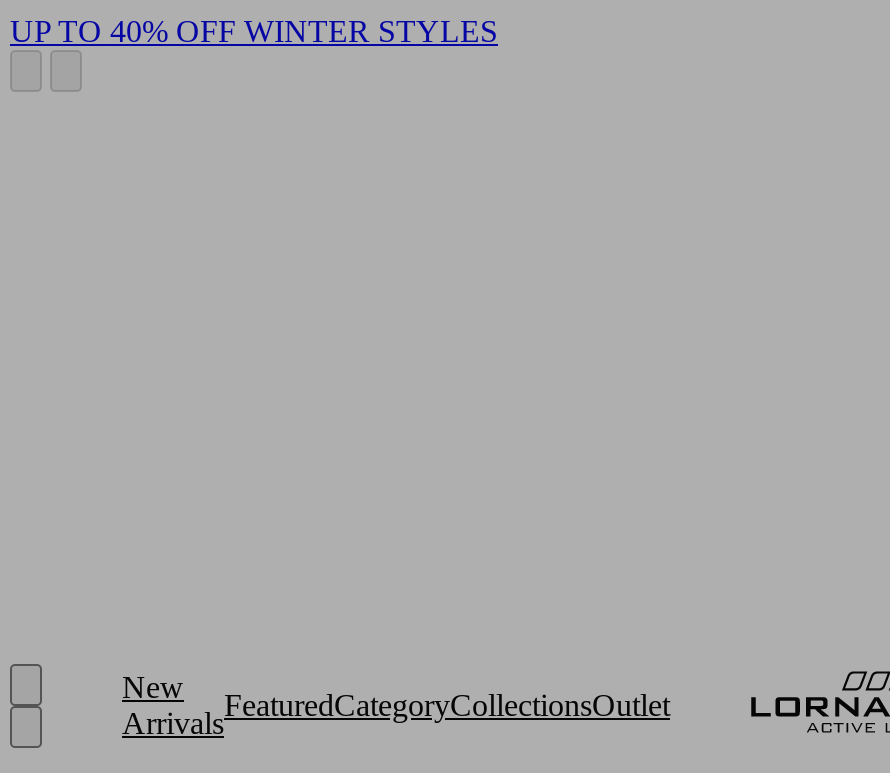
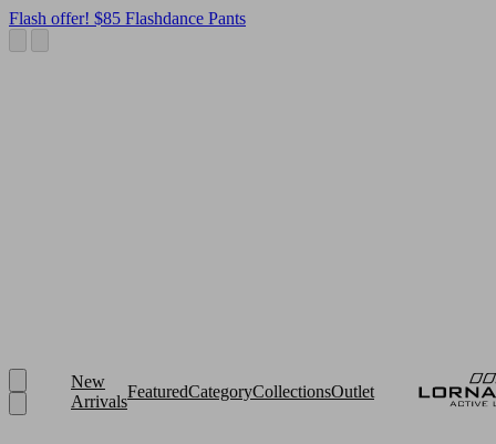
- UP TO 40% OFF WINTER STYLES
+ Flash offer! $85 Flashdance Pants
